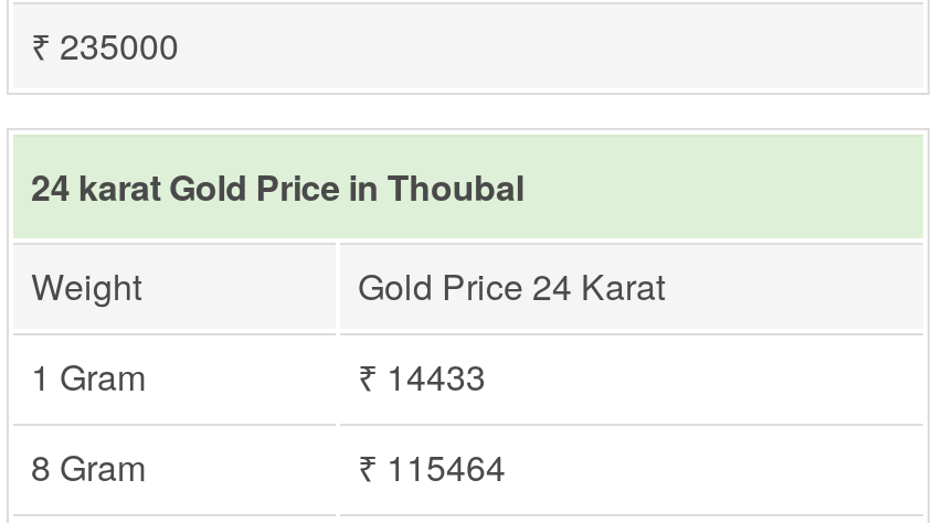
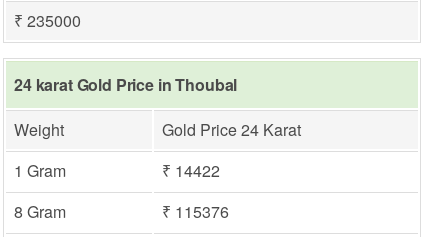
- ₹ 14433
+ ₹ 14422

- ₹ 115464
+ ₹ 115376
